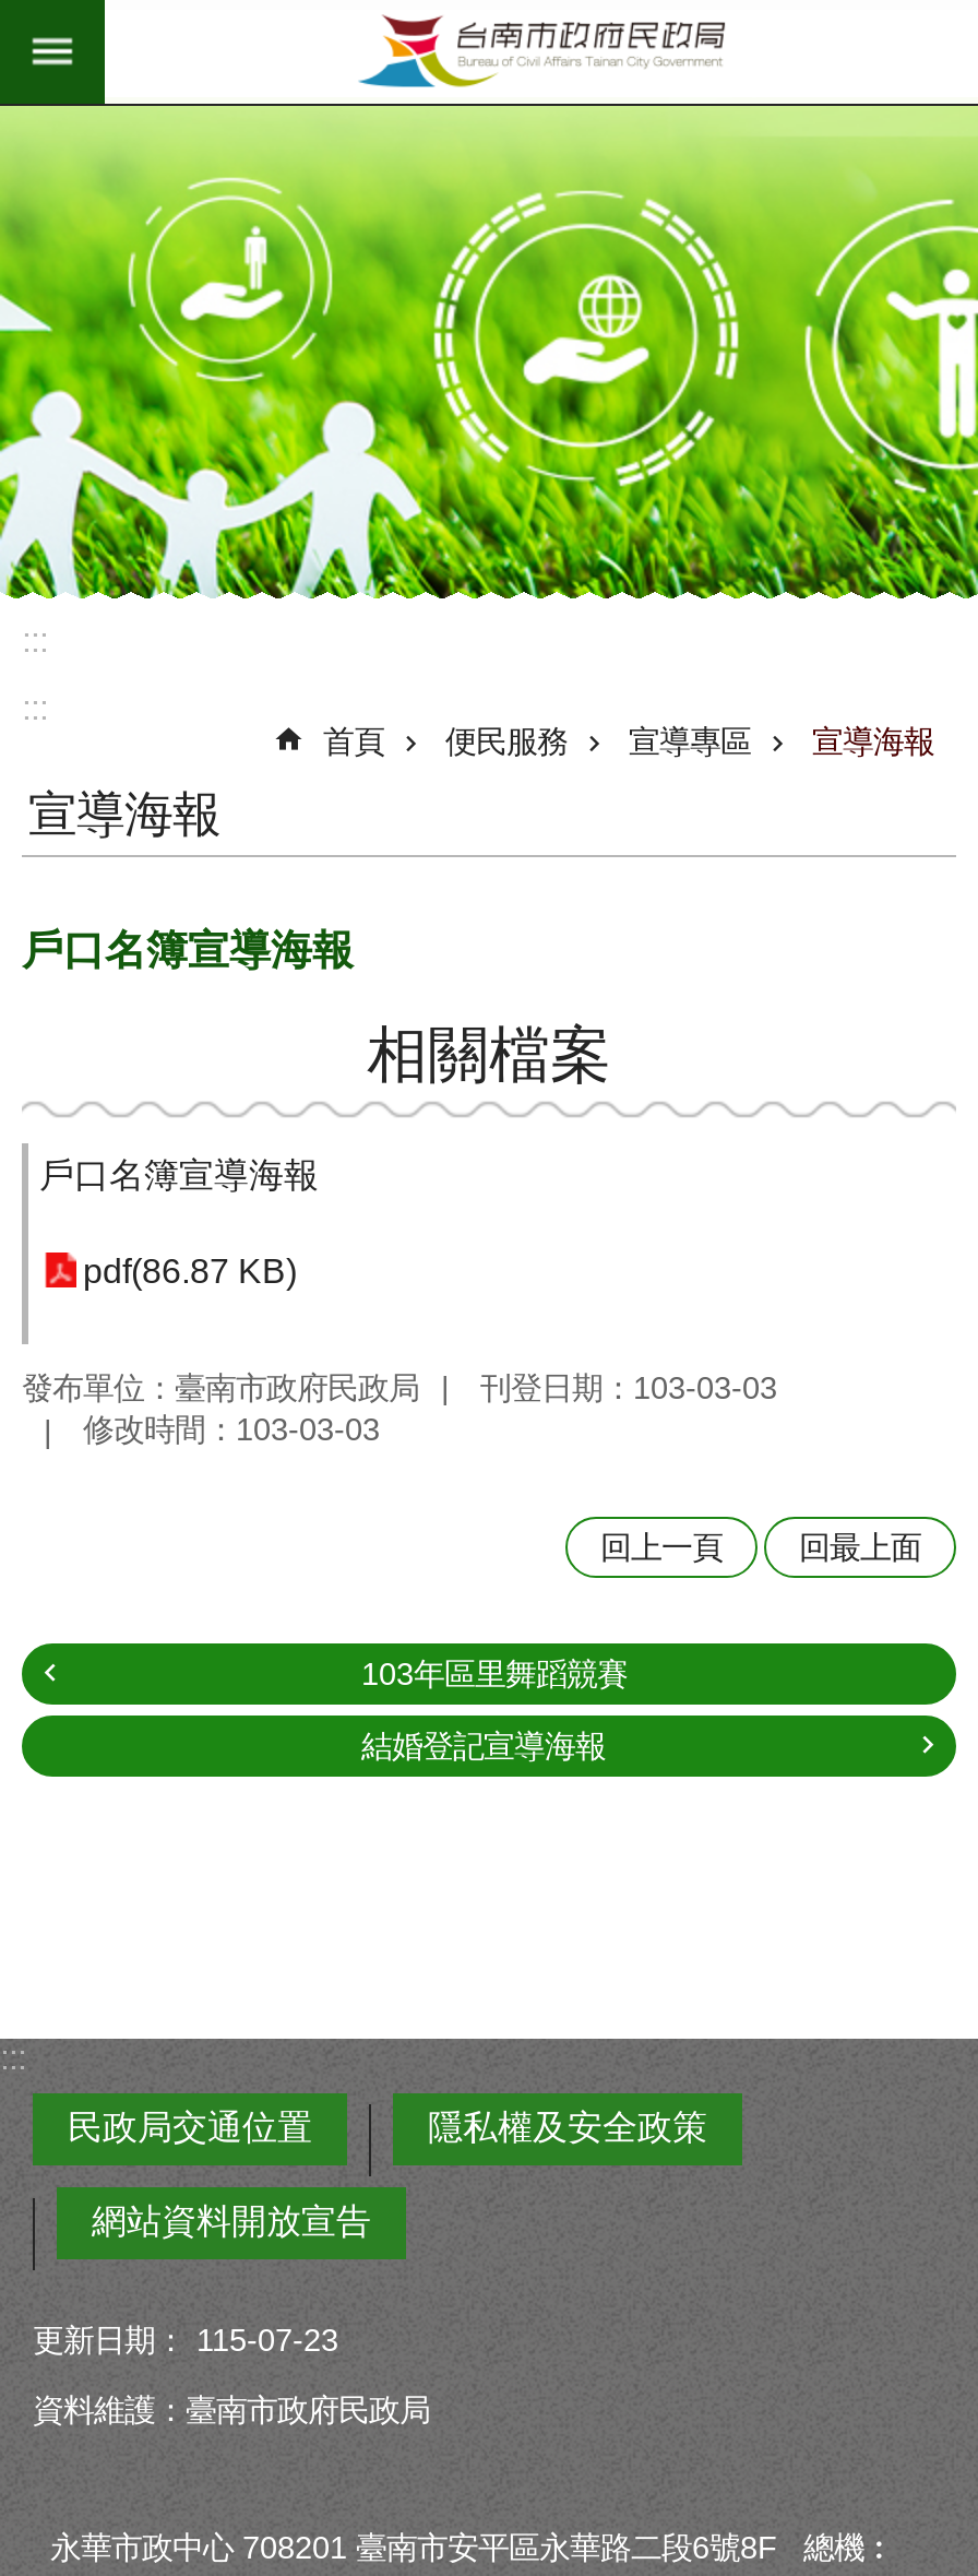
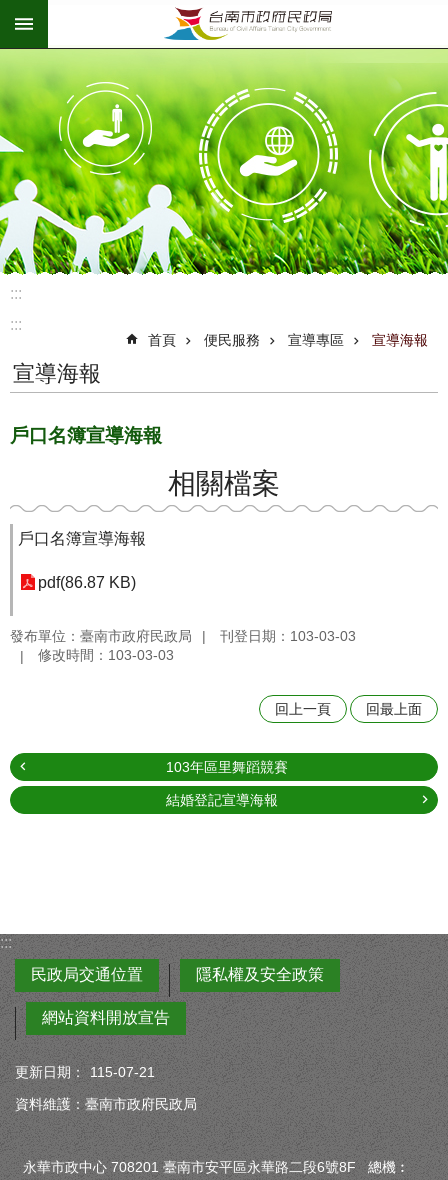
- 更新日期： 115-07-23
+ 更新日期： 115-07-21
